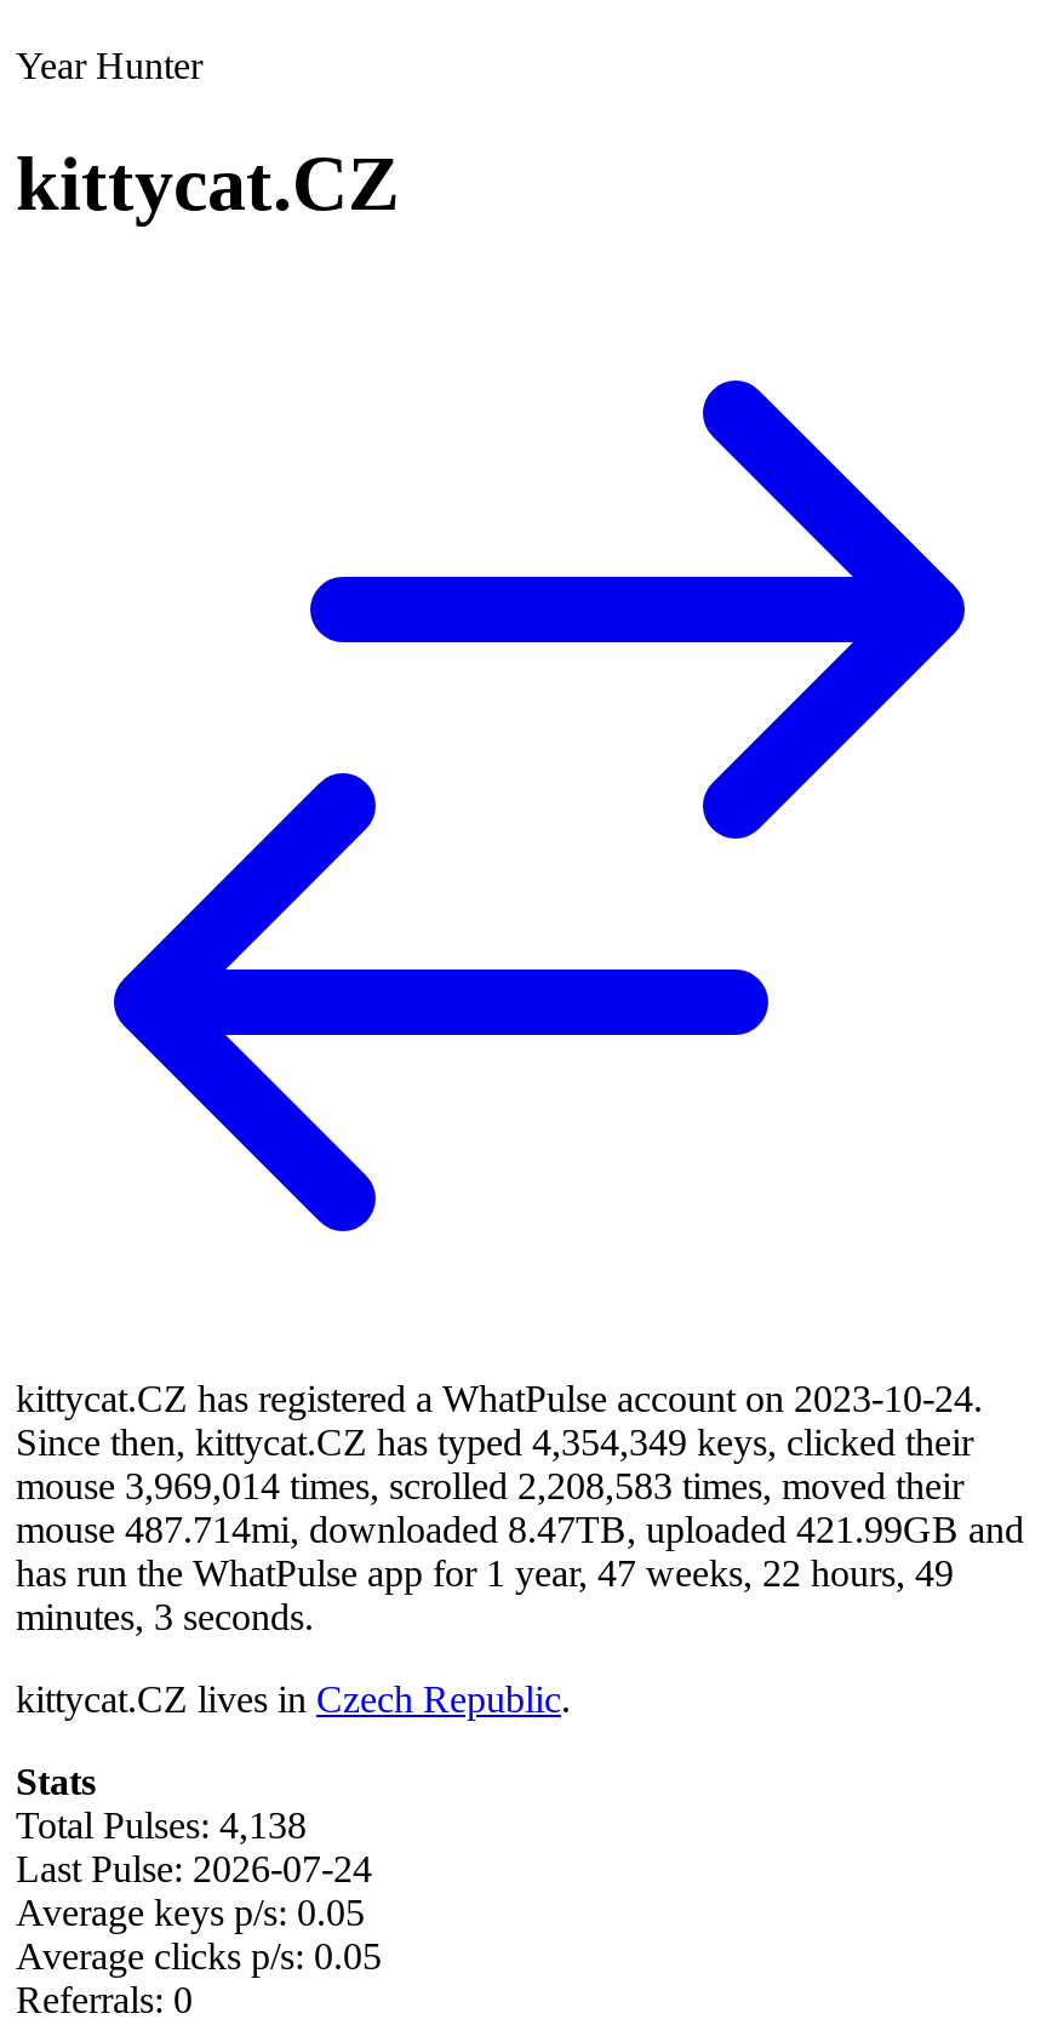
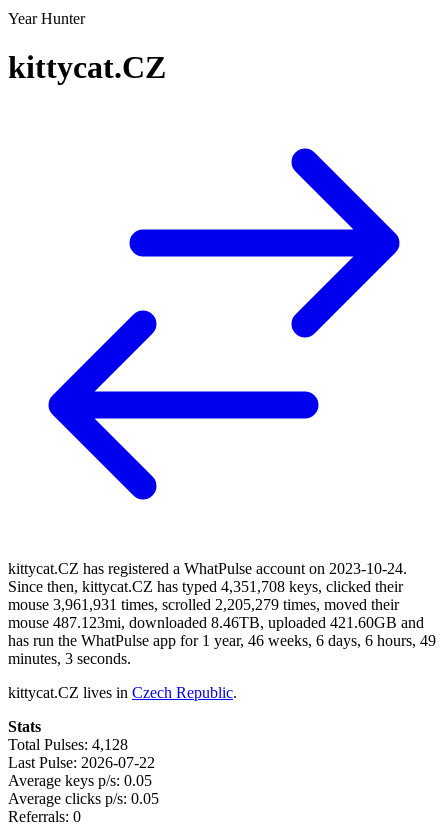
- Since then, kittycat.CZ has typed 4,354,349 keys, clicked their
- mouse 3,969,014 times, scrolled 2,208,583 times, moved their
- mouse 487.714mi, downloaded 8.47TB, uploaded 421.99GB and
- has run the WhatPulse app for 1 year, 47 weeks, 22 hours, 49
+ Since then, kittycat.CZ has typed 4,351,708 keys, clicked their
+ mouse 3,961,931 times, scrolled 2,205,279 times, moved their
+ mouse 487.123mi, downloaded 8.46TB, uploaded 421.60GB and
+ has run the WhatPulse app for 1 year, 46 weeks, 6 days, 6 hours, 49

- Total Pulses: 4,138
+ Total Pulses: 4,128

- Last Pulse: 2026-07-24
+ Last Pulse: 2026-07-22
